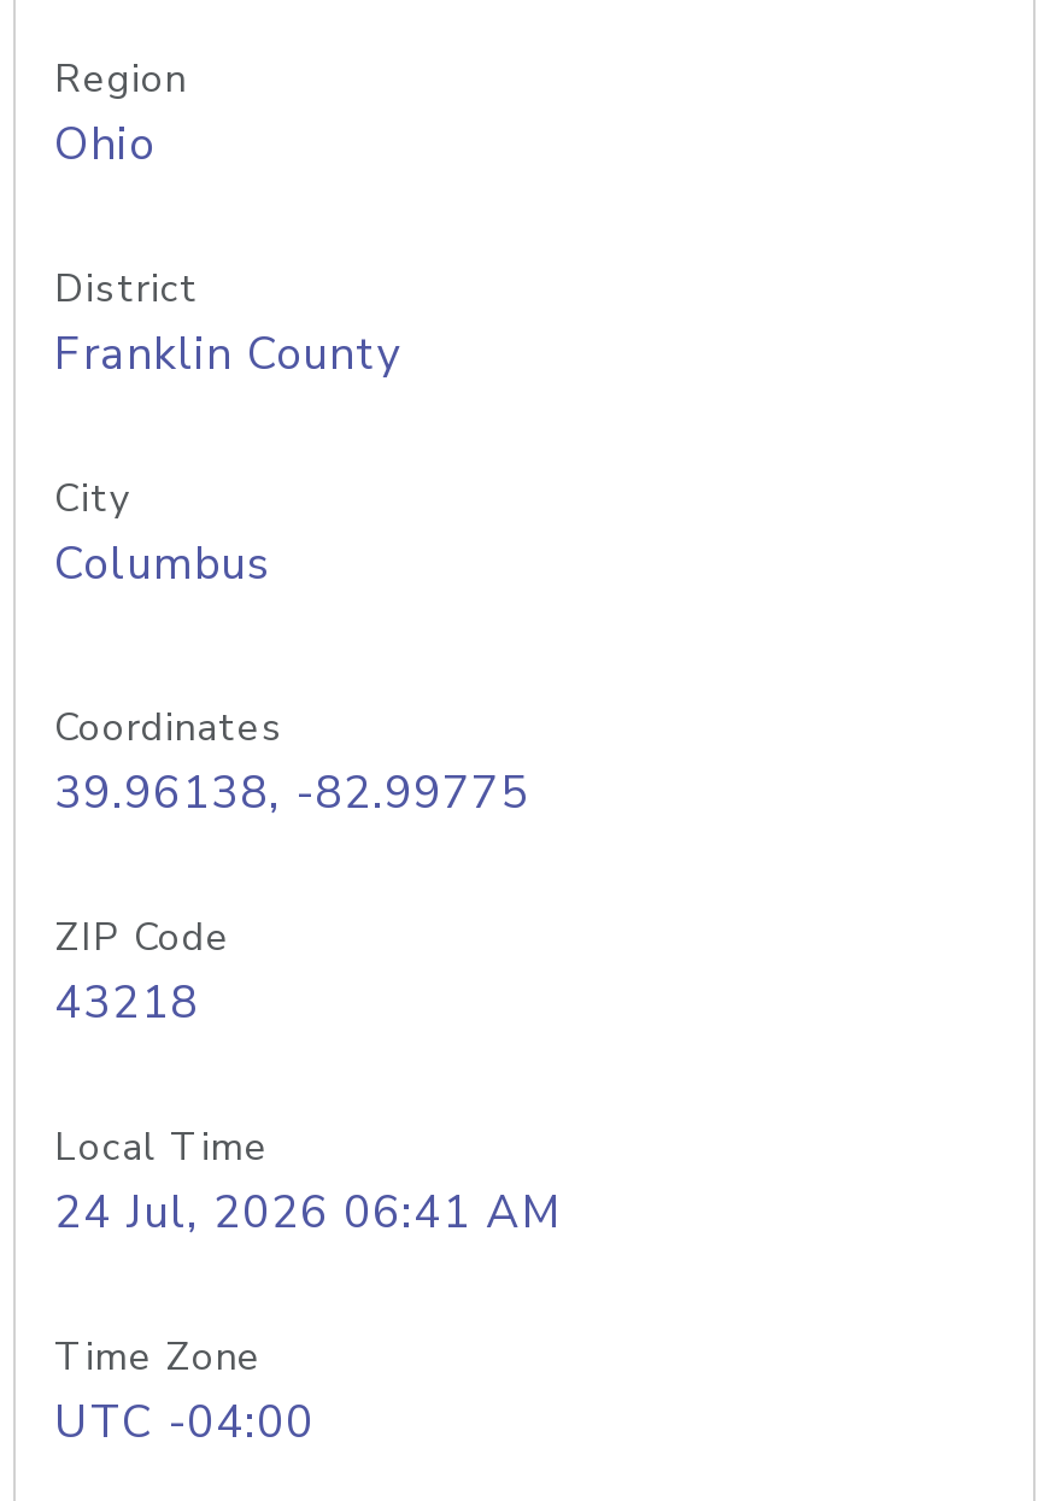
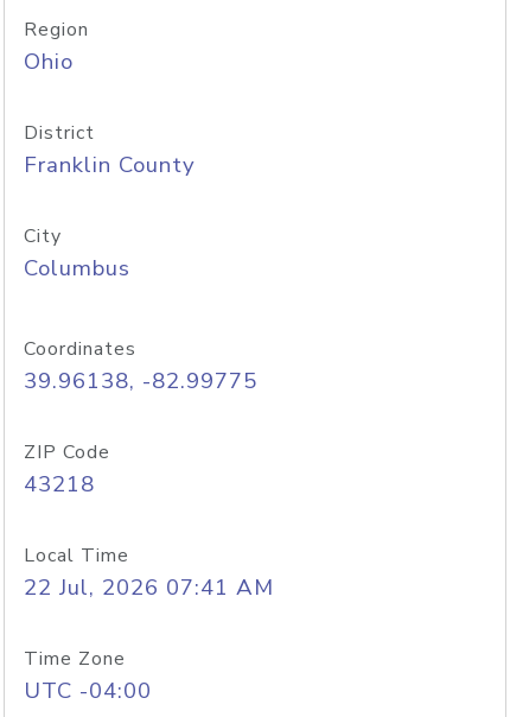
- 24 Jul, 2026 06:41 AM
+ 22 Jul, 2026 07:41 AM
